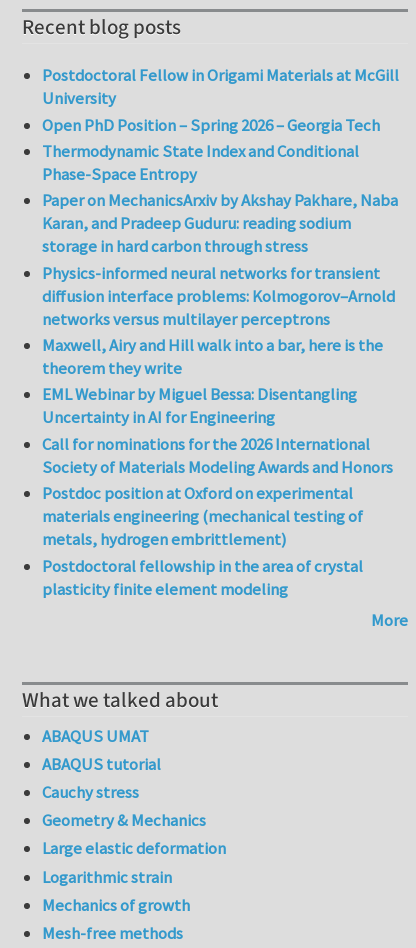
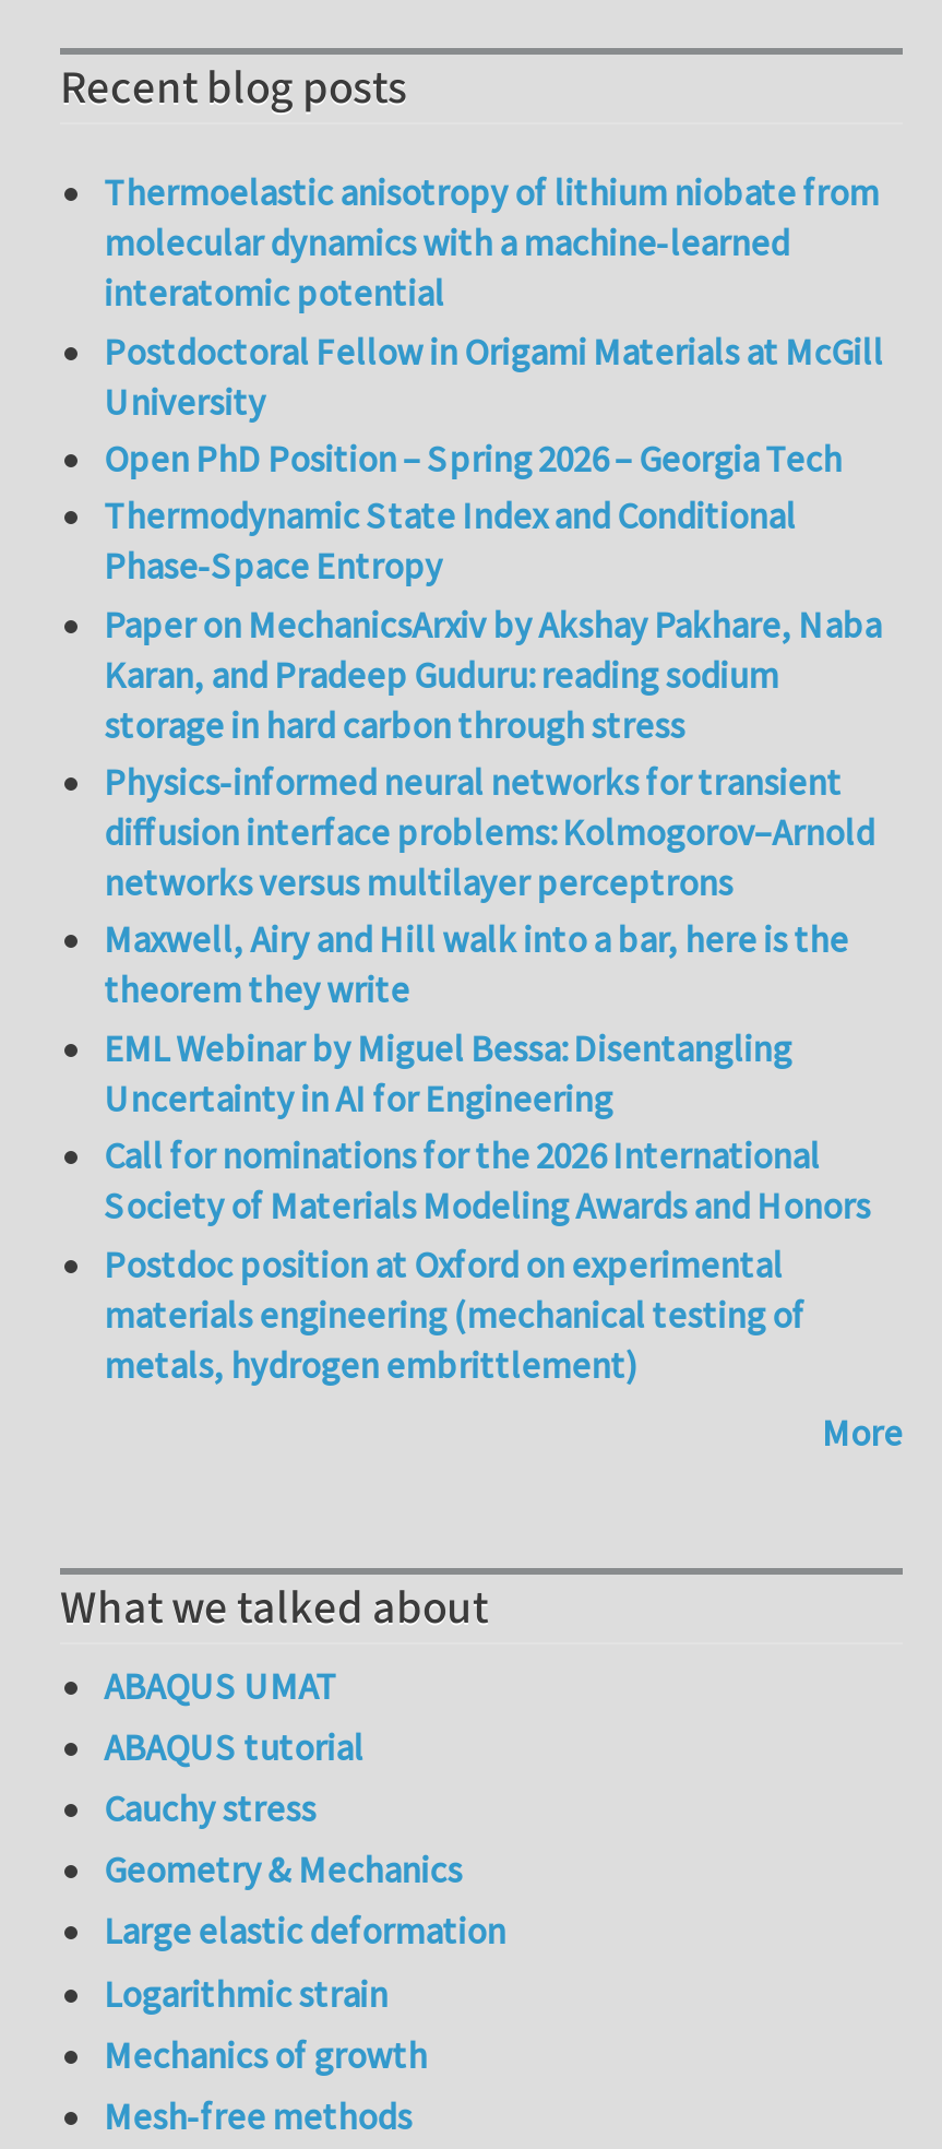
+ Thermoelastic anisotropy of lithium niobate from
+ molecular dynamics with a machine-learned
+ interatomic potential

moved down: Postdoctoral Fellow in Origami Materials at McGill | University | Open PhD Position – Spring 2026 – Georgia Tech | ... | materials engineering (mechanical testing of | metals, hydrogen embrittlement)

- Postdoctoral fellowship in the area of crystal
- plasticity finite element modeling
